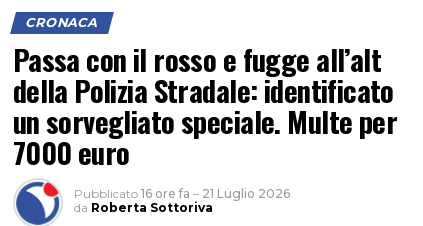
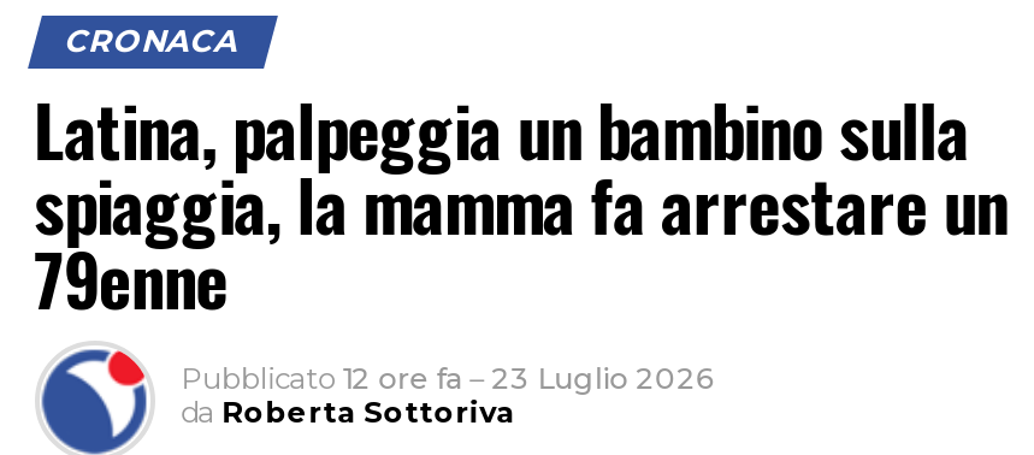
- Passa con il rosso e fugge all’alt
- della Polizia Stradale: identificato
- un sorvegliato speciale. Multe per
- 7000 euro
- Pubblicato 16 ore fa – 21 Luglio 2026
+ Latina, palpeggia un bambino sulla
+ spiaggia, la mamma fa arrestare un
+ 79enne
+ Pubblicato 12 ore fa – 23 Luglio 2026
